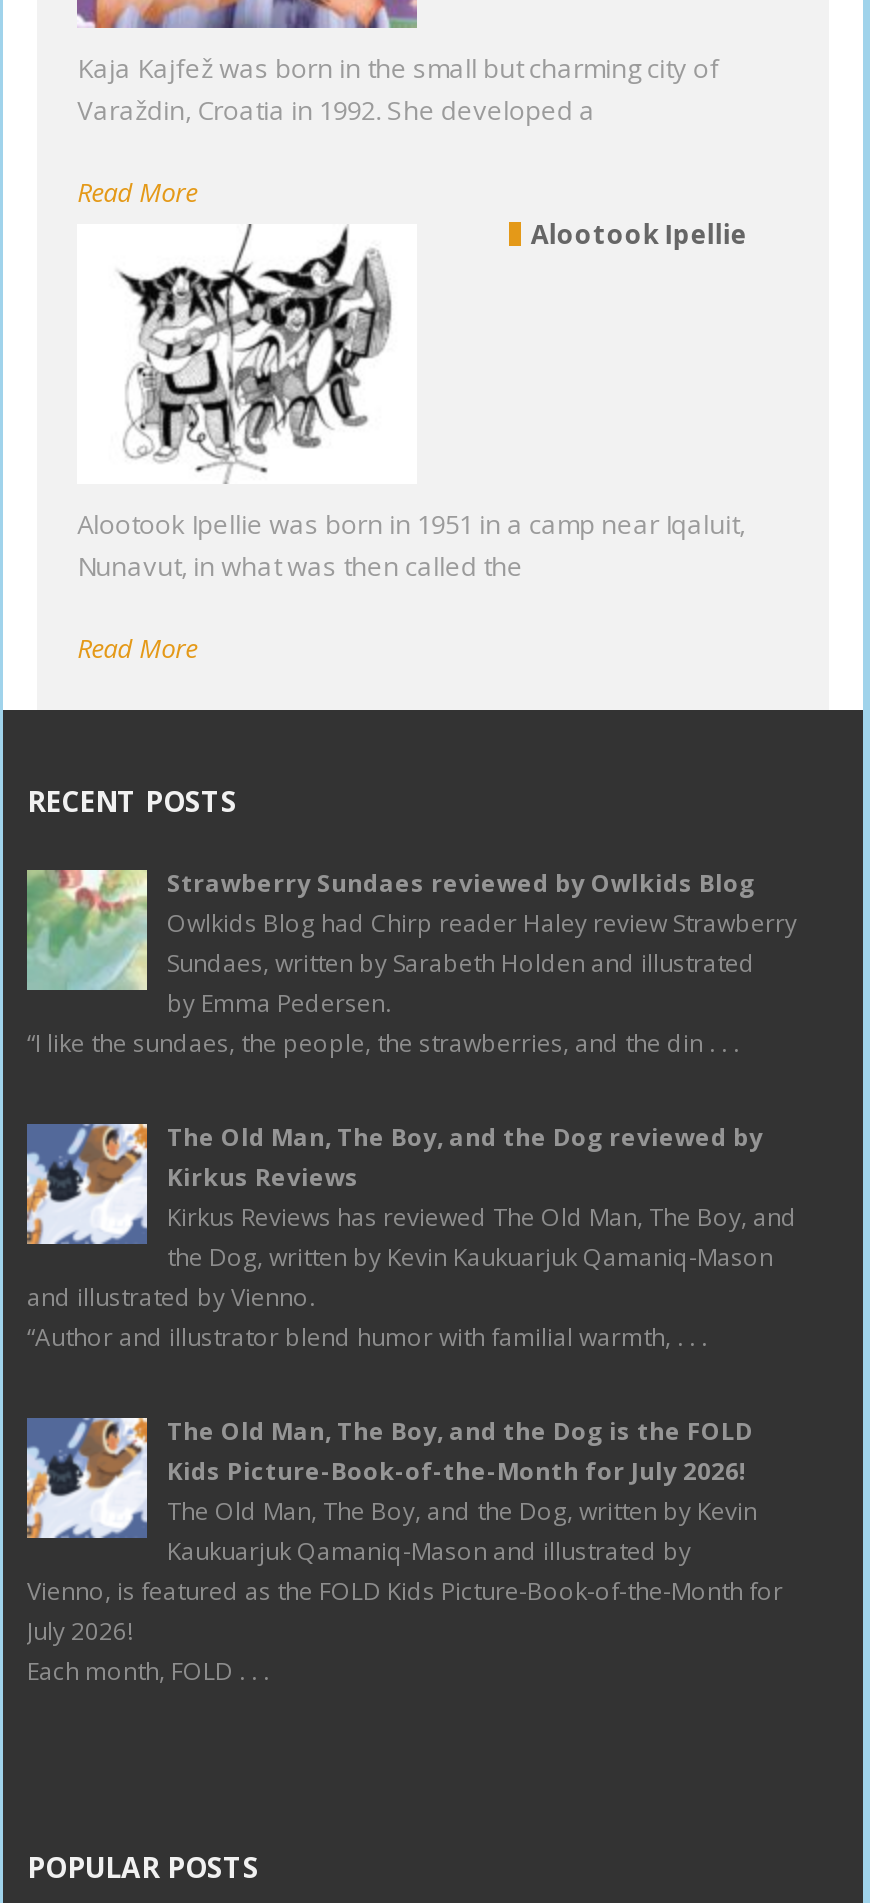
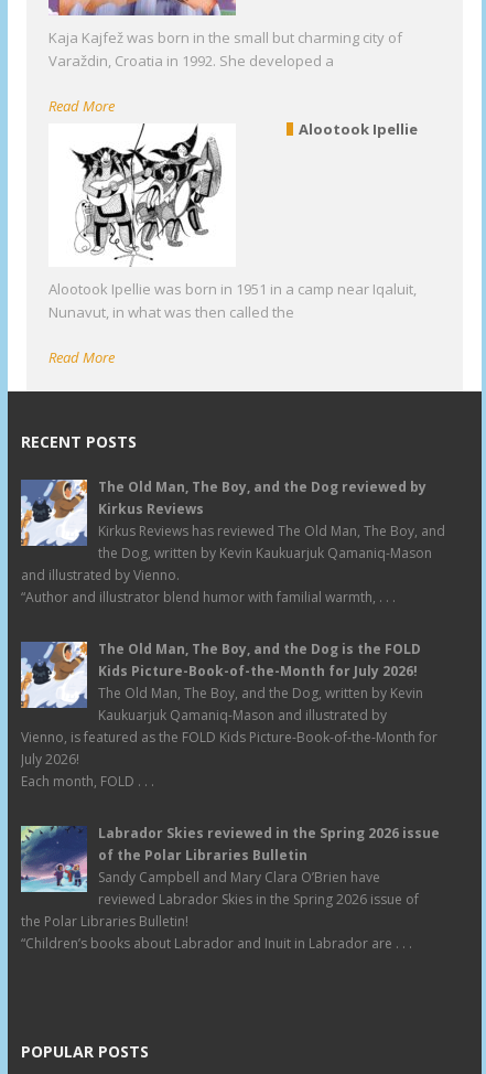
- [image]
- Strawberry Sundaes reviewed by Owlkids Blog
- Owlkids Blog had Chirp reader Haley review Strawberry
- Sundaes, written by Sarabeth Holden and illustrated
- by Emma Pedersen.
- “I like the sundaes, the people, the strawberries, and the din . . .

moved up: [image] | The Old Man, The Boy, and the Dog reviewed by | Kirkus Reviews | ... | July 2026! | Each month, FOLD . . .

+ [image]
+ Labrador Skies reviewed in the Spring 2026 issue
+ of the Polar Libraries Bulletin
+ Sandy Campbell and Mary Clara O’Brien have
+ reviewed Labrador Skies in the Spring 2026 issue of
+ the Polar Libraries Bulletin!
+ “Children’s books about Labrador and Inuit in Labrador are . . .
